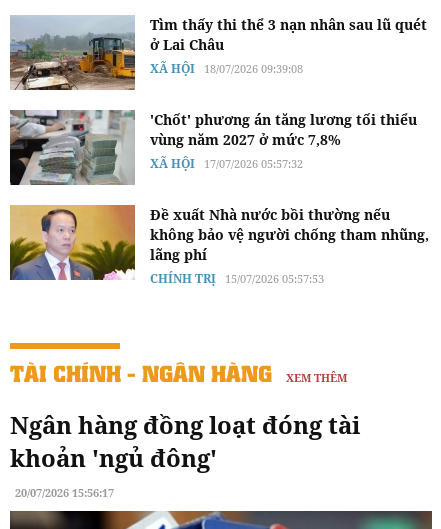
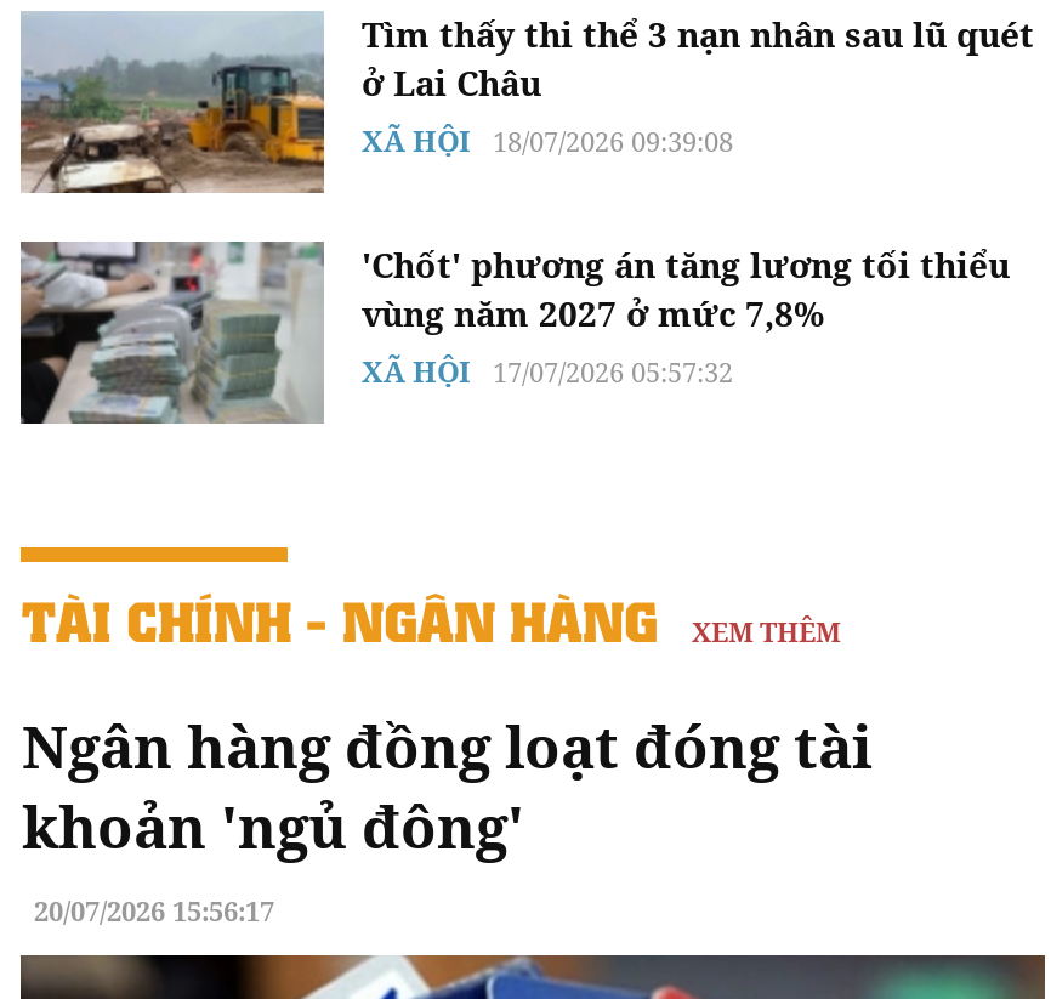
- [image]
- Đề xuất Nhà nước bồi thường nếu
- không bảo vệ người chống tham nhũng,
- lãng phí
- CHÍNH TRỊ 15/07/2026 05:57:53
